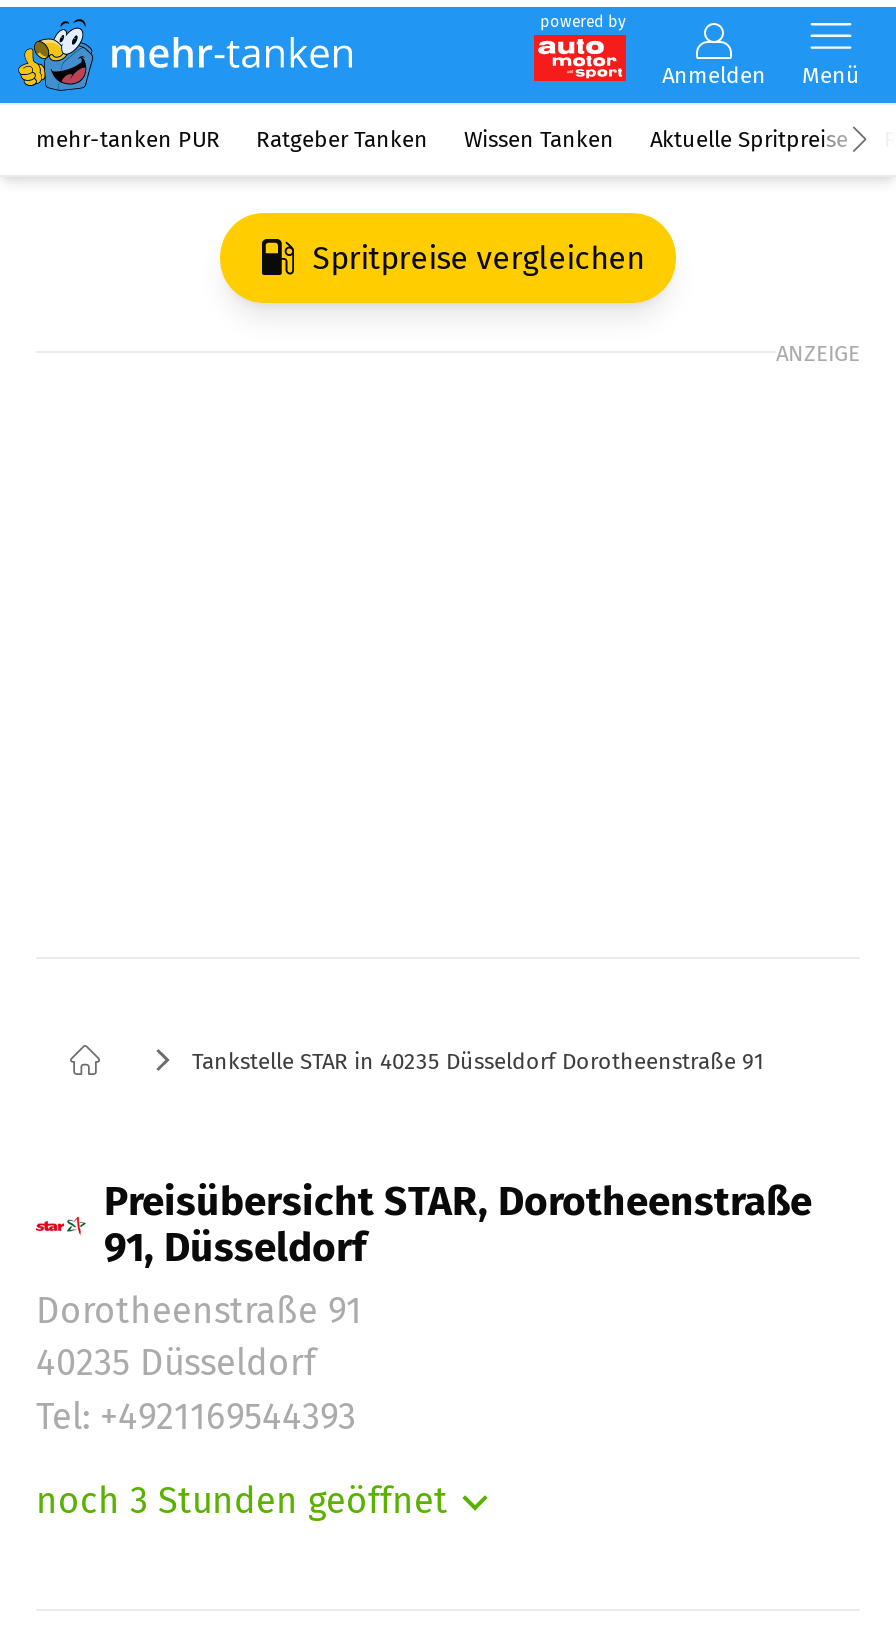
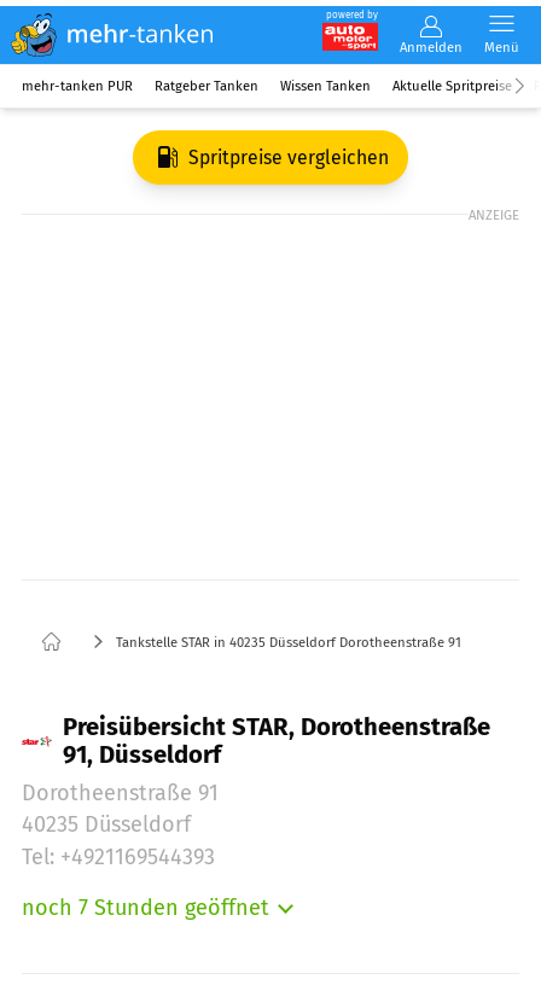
- noch 3 Stunden geöffnet
+ noch 7 Stunden geöffnet
